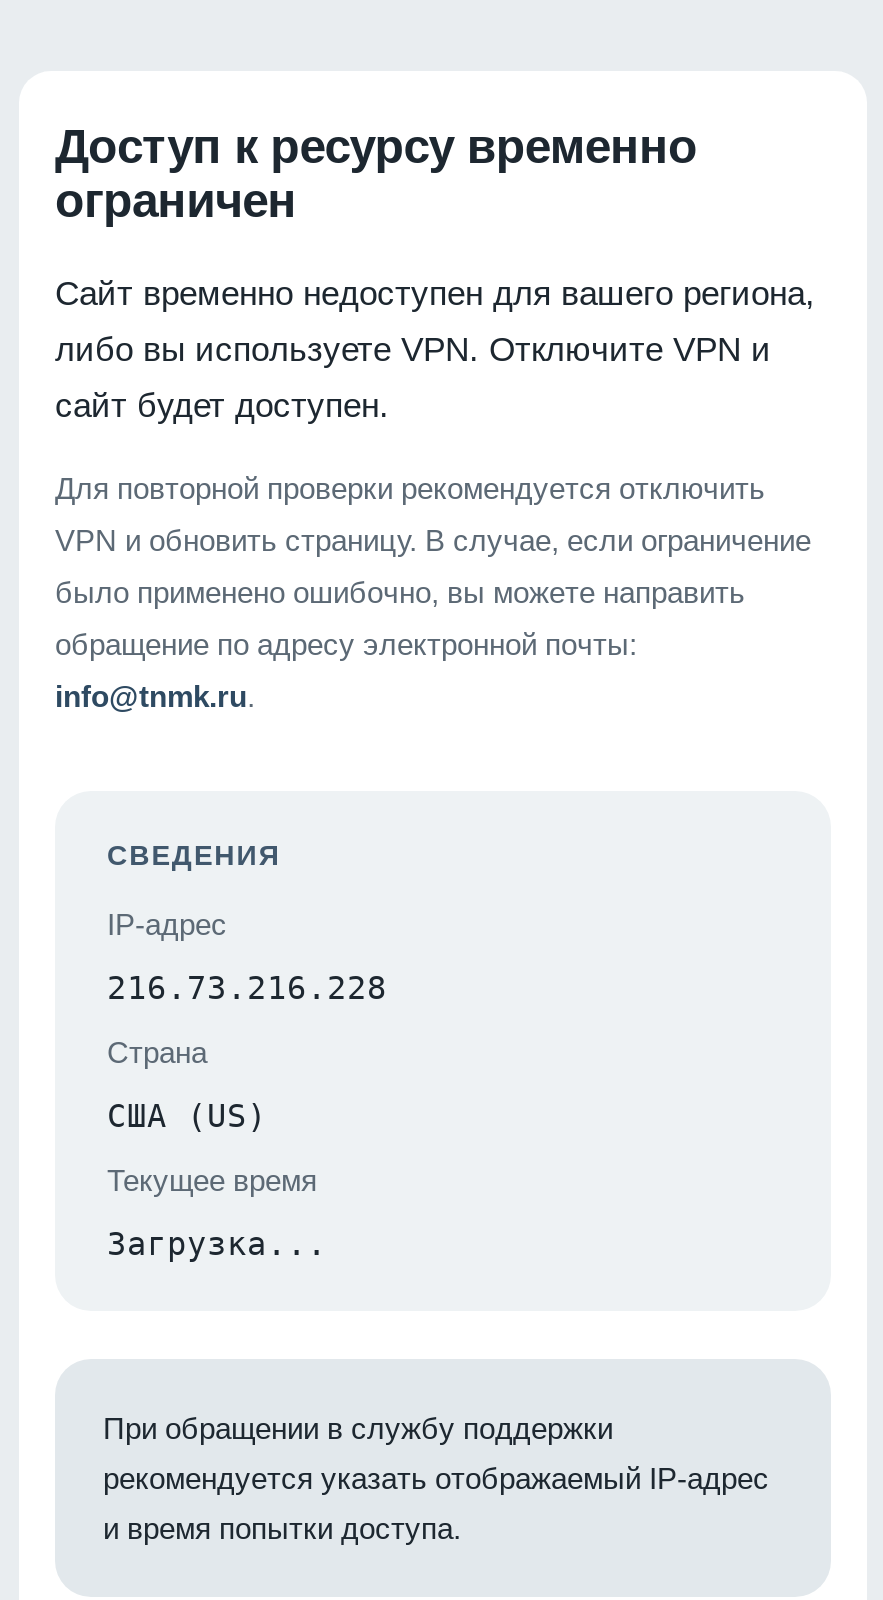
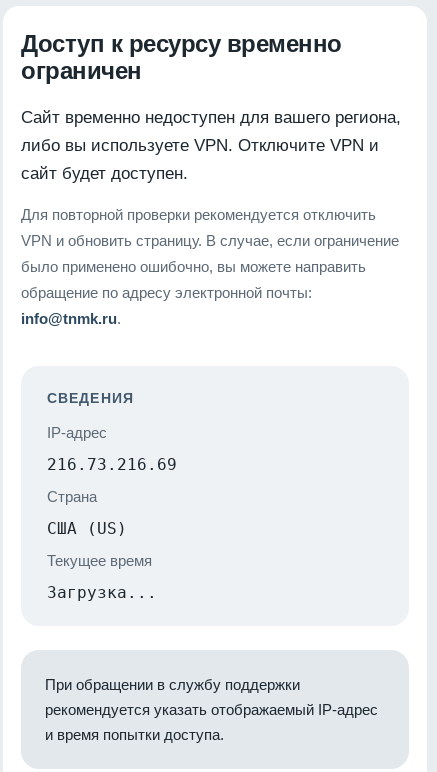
- 216.73.216.228
+ 216.73.216.69
